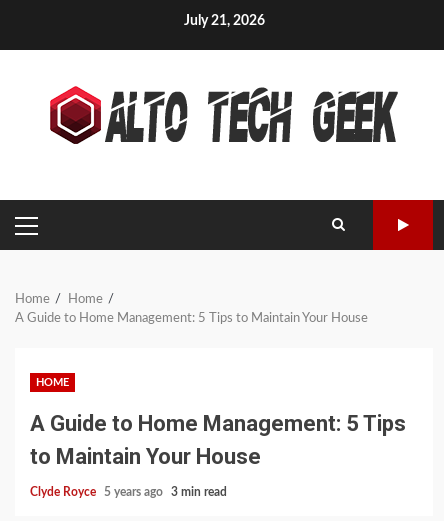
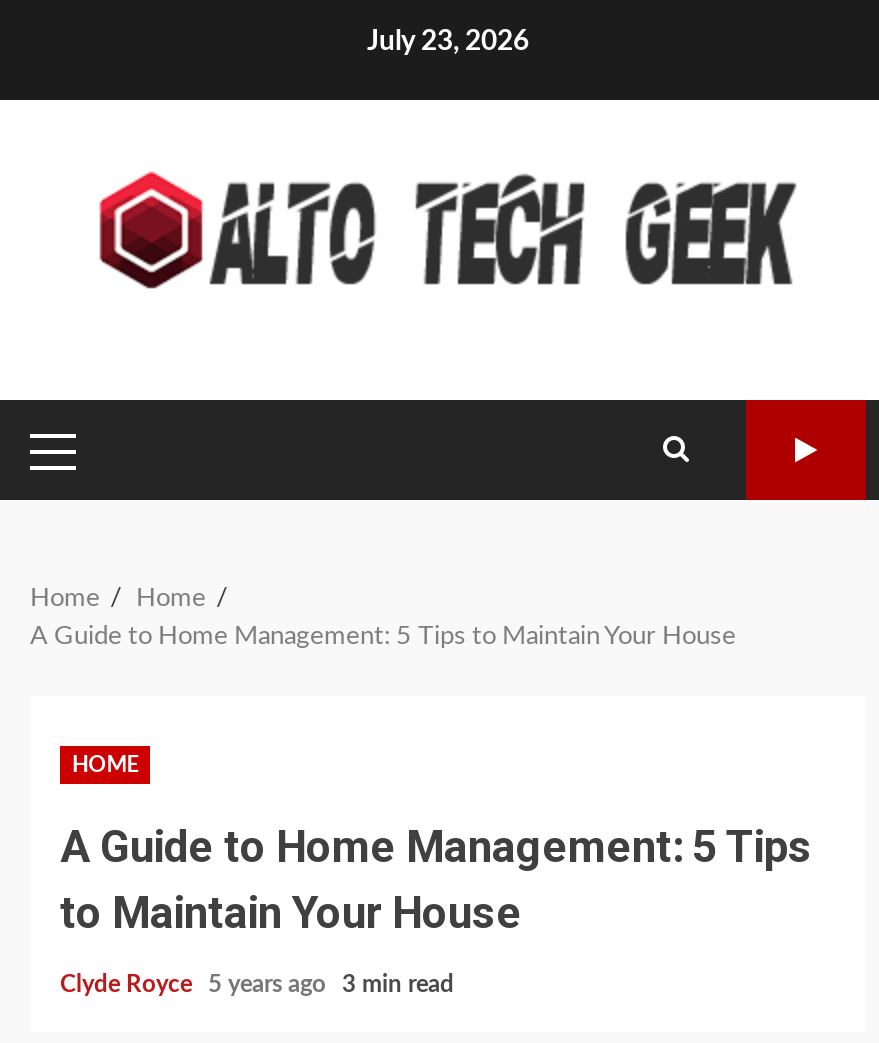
- July 21, 2026
+ July 23, 2026
